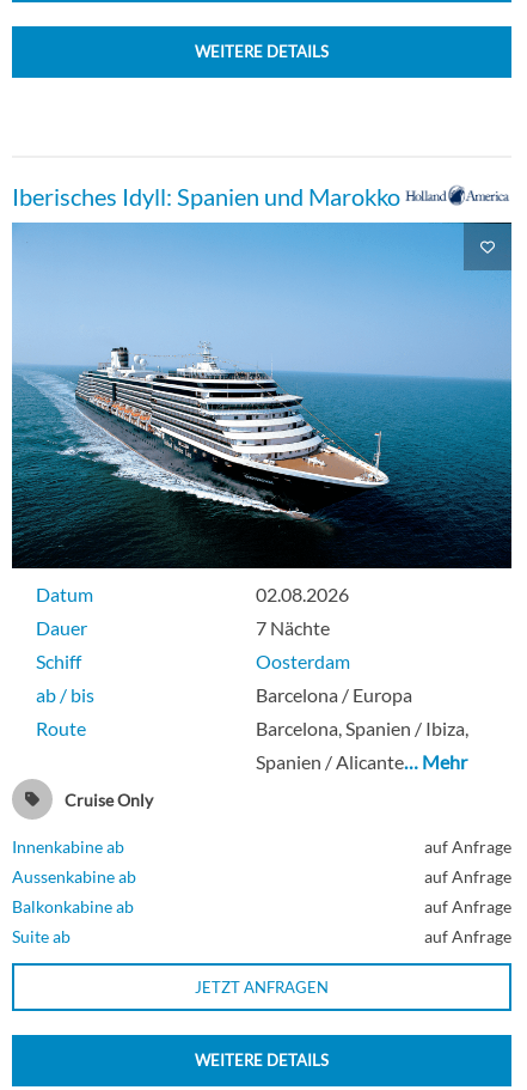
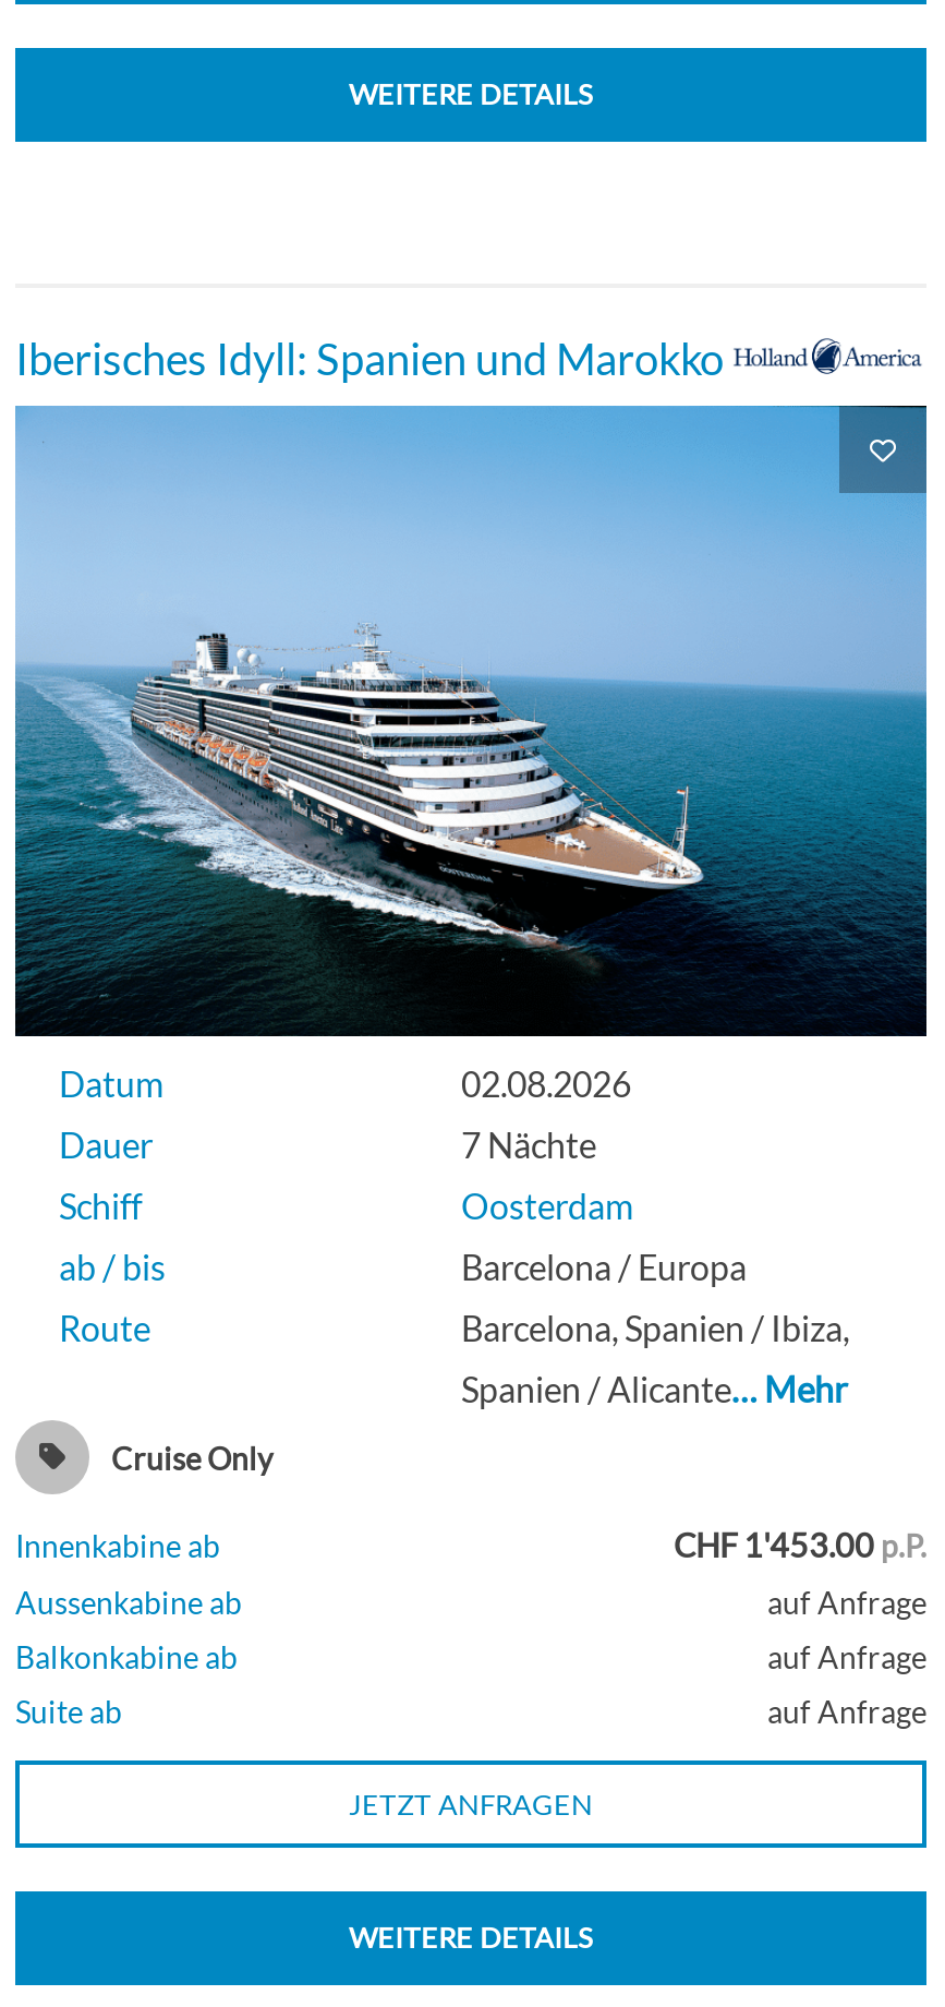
- auf Anfrage
+ CHF 1'453.00 p.P.
